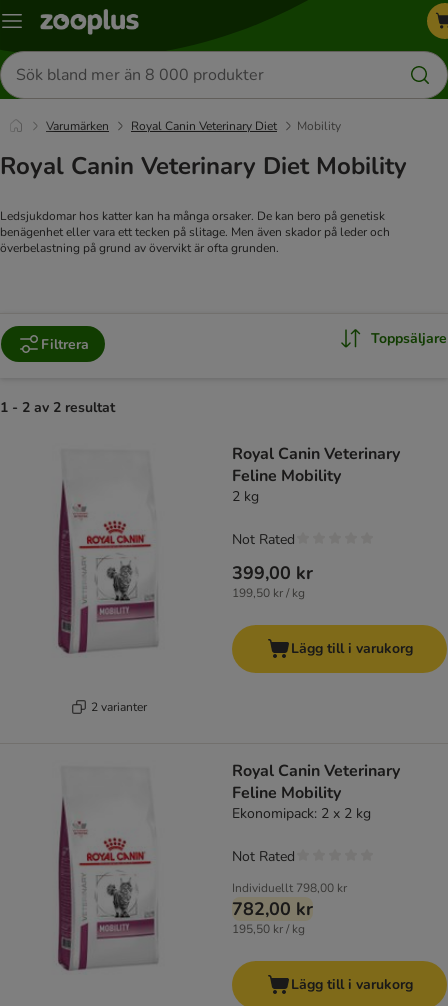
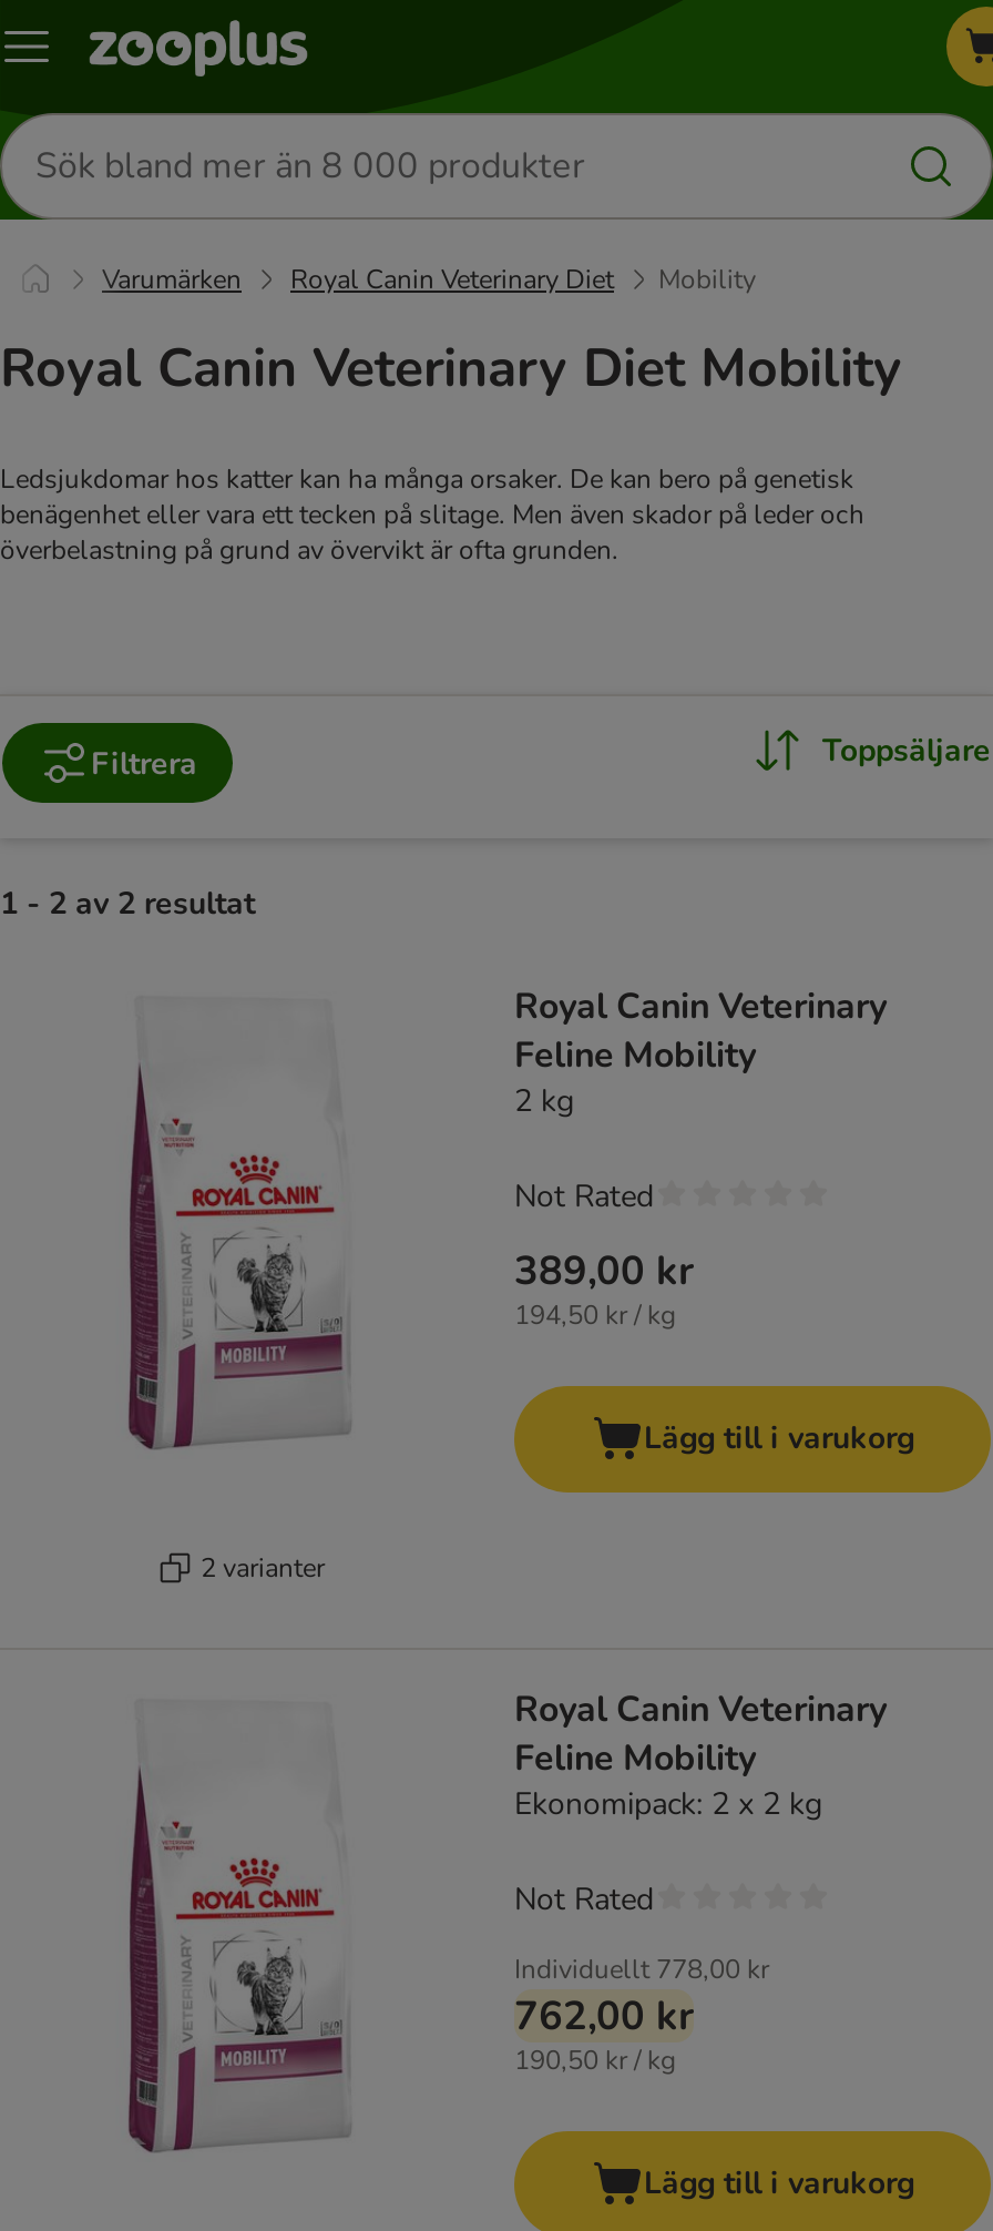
- 399,00 kr
+ 389,00 kr

- 199,50 kr / kg
+ 194,50 kr / kg

- Individuellt 798,00 kr
+ Individuellt 778,00 kr

- 782,00 kr
+ 762,00 kr

- 195,50 kr / kg
+ 190,50 kr / kg
